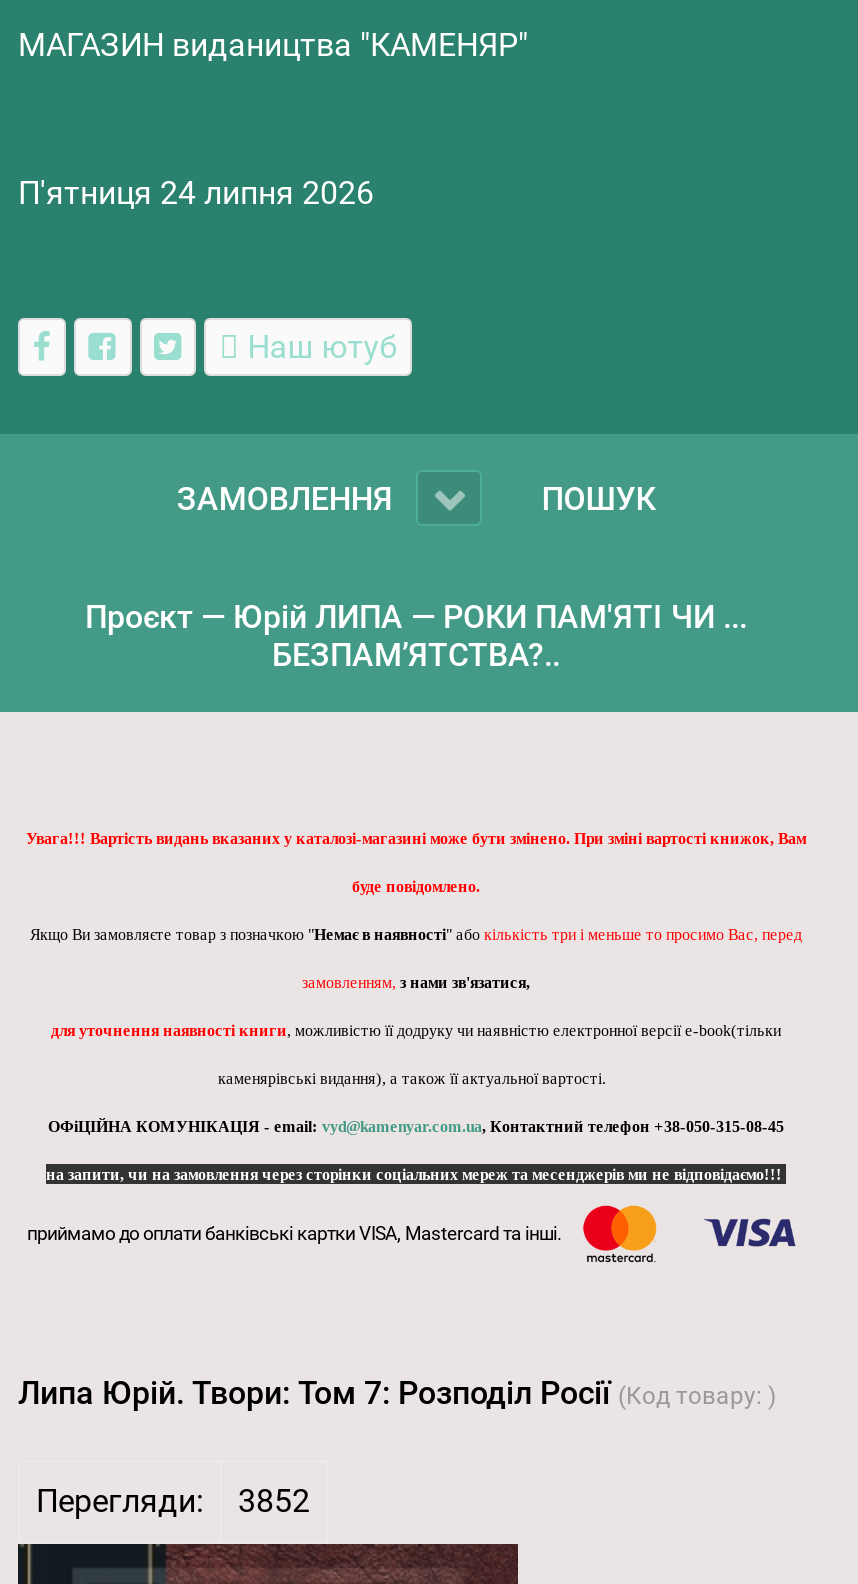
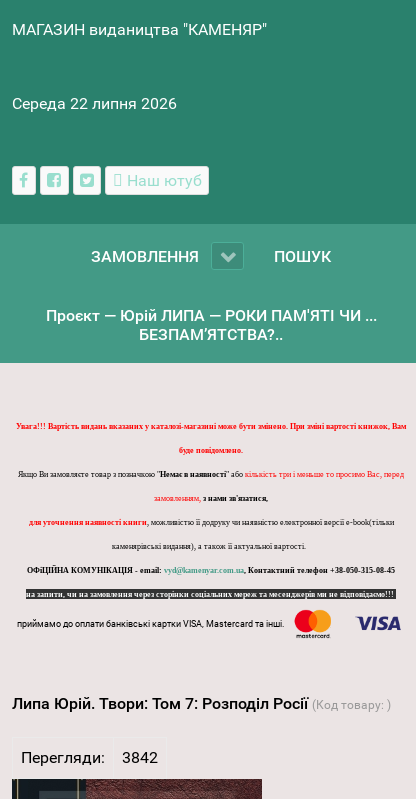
- П'ятниця 24 липня 2026
+ Середа 22 липня 2026

- Перегляди: 3852
+ Перегляди: 3842
